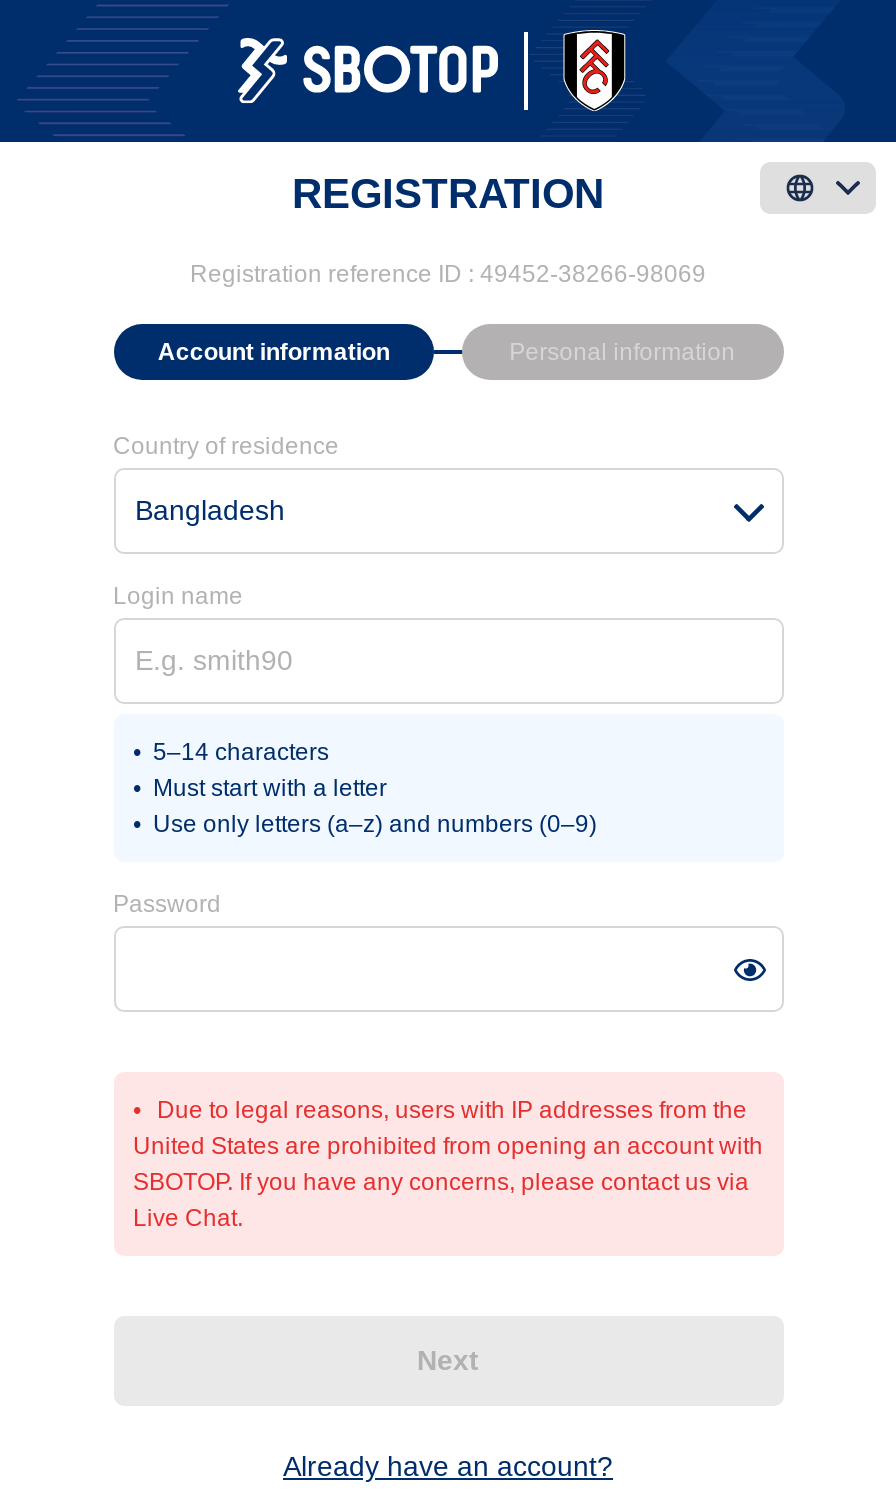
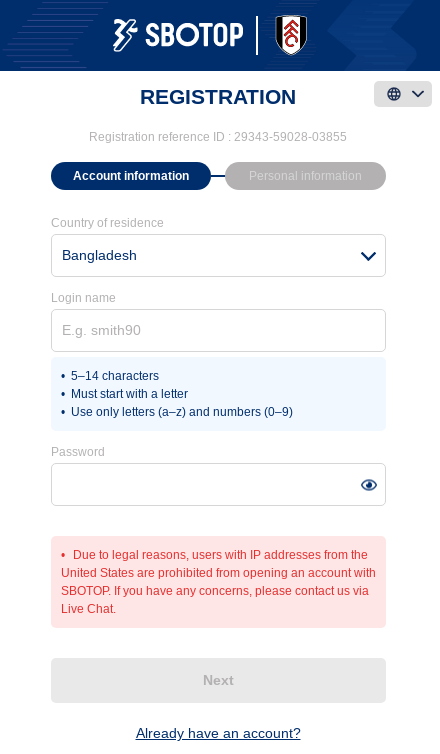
- Registration reference ID : 49452-38266-98069
+ Registration reference ID : 29343-59028-03855
